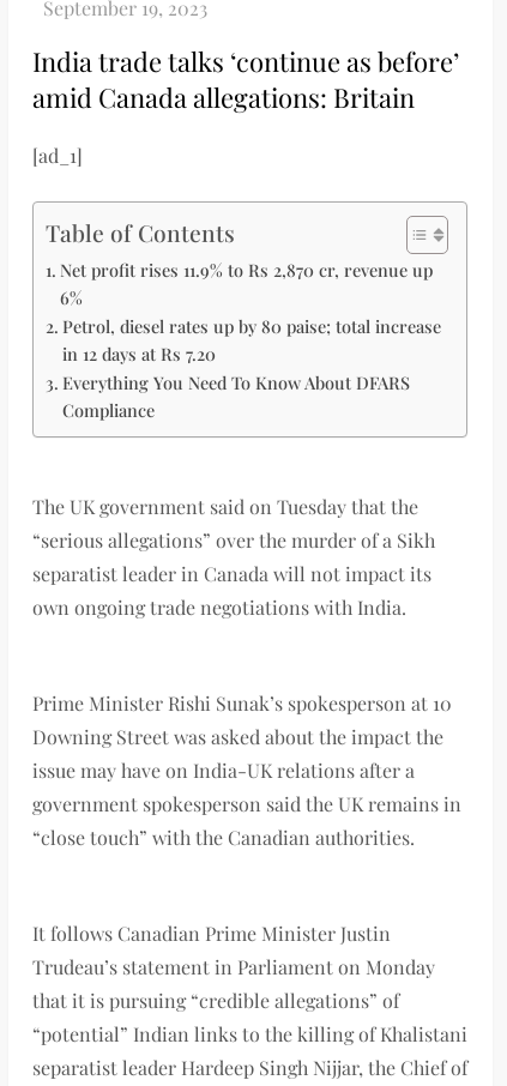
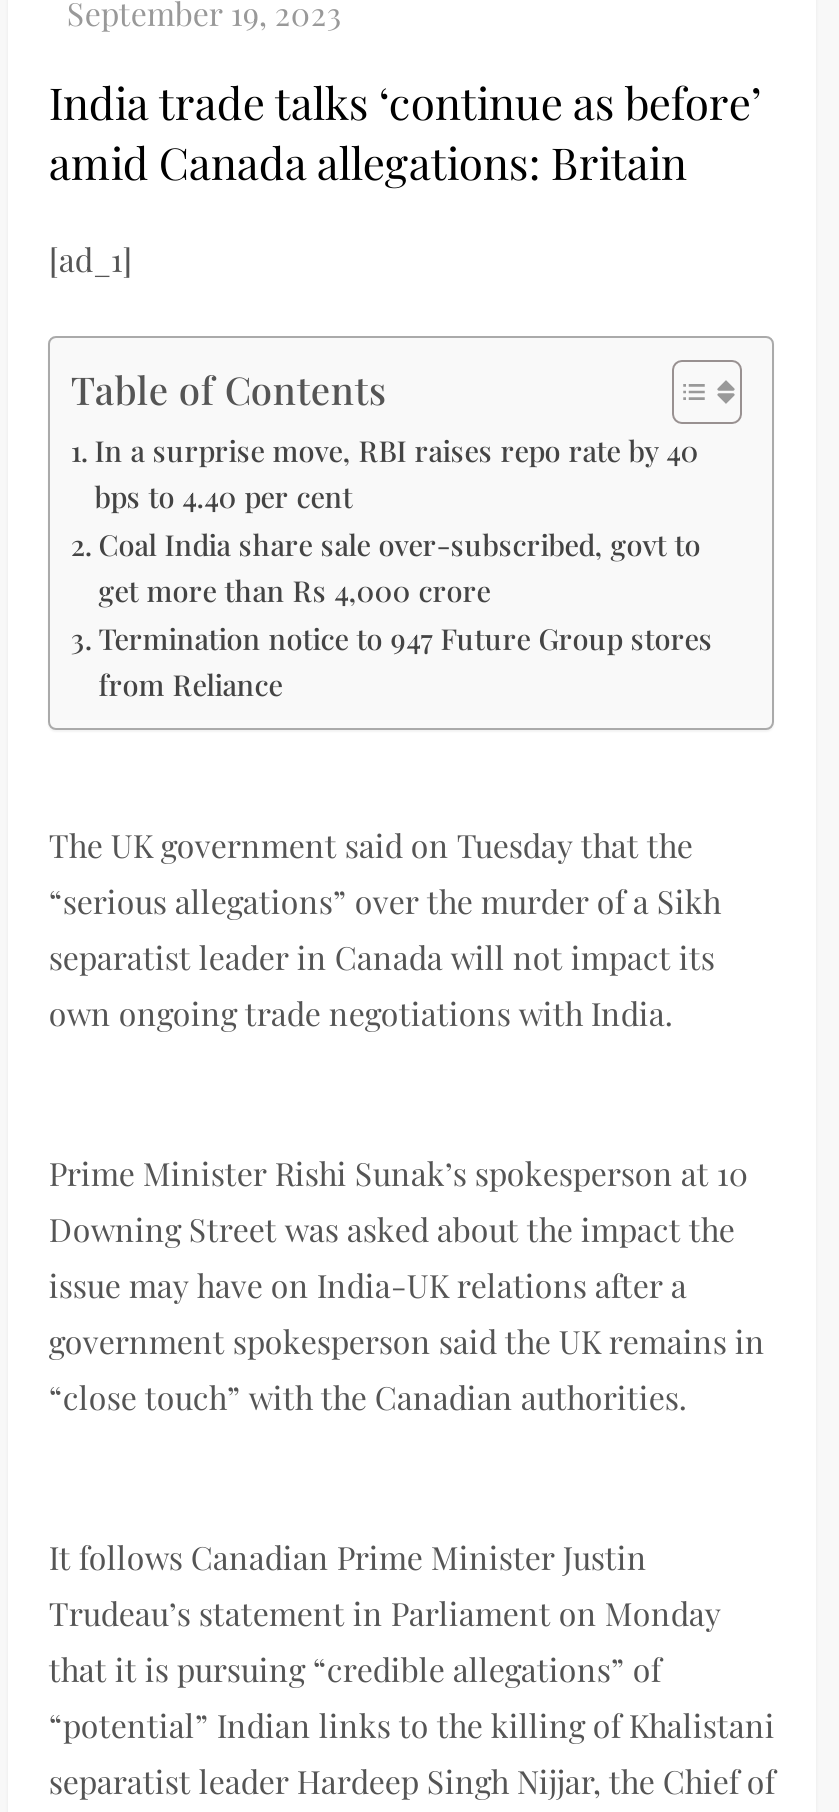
- Net profit rises 11.9% to Rs 2,870 cr, revenue up
- 6%
- Petrol, diesel rates up by 80 paise; total increase
- in 12 days at Rs 7.20
- Everything You Need To Know About DFARS
- Compliance
+ In a surprise move, RBI raises repo rate by 40
+ bps to 4.40 per cent
+ Coal India share sale over-subscribed, govt to
+ get more than Rs 4,000 crore
+ Termination notice to 947 Future Group stores
+ from Reliance
